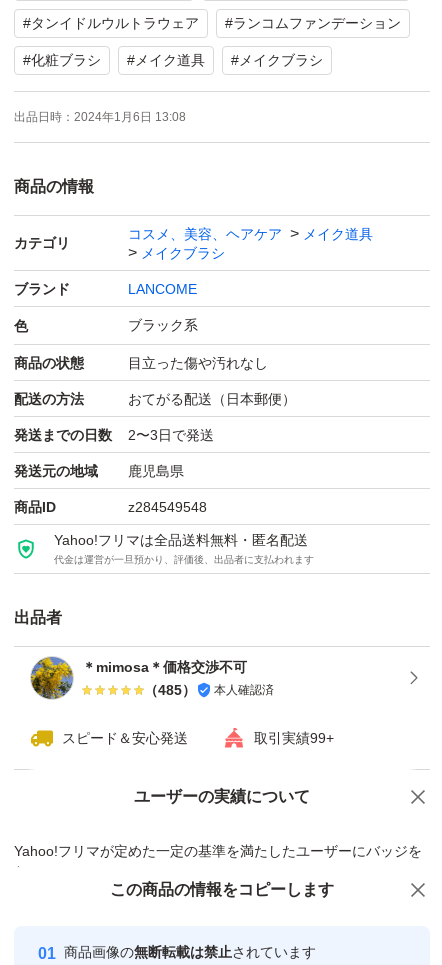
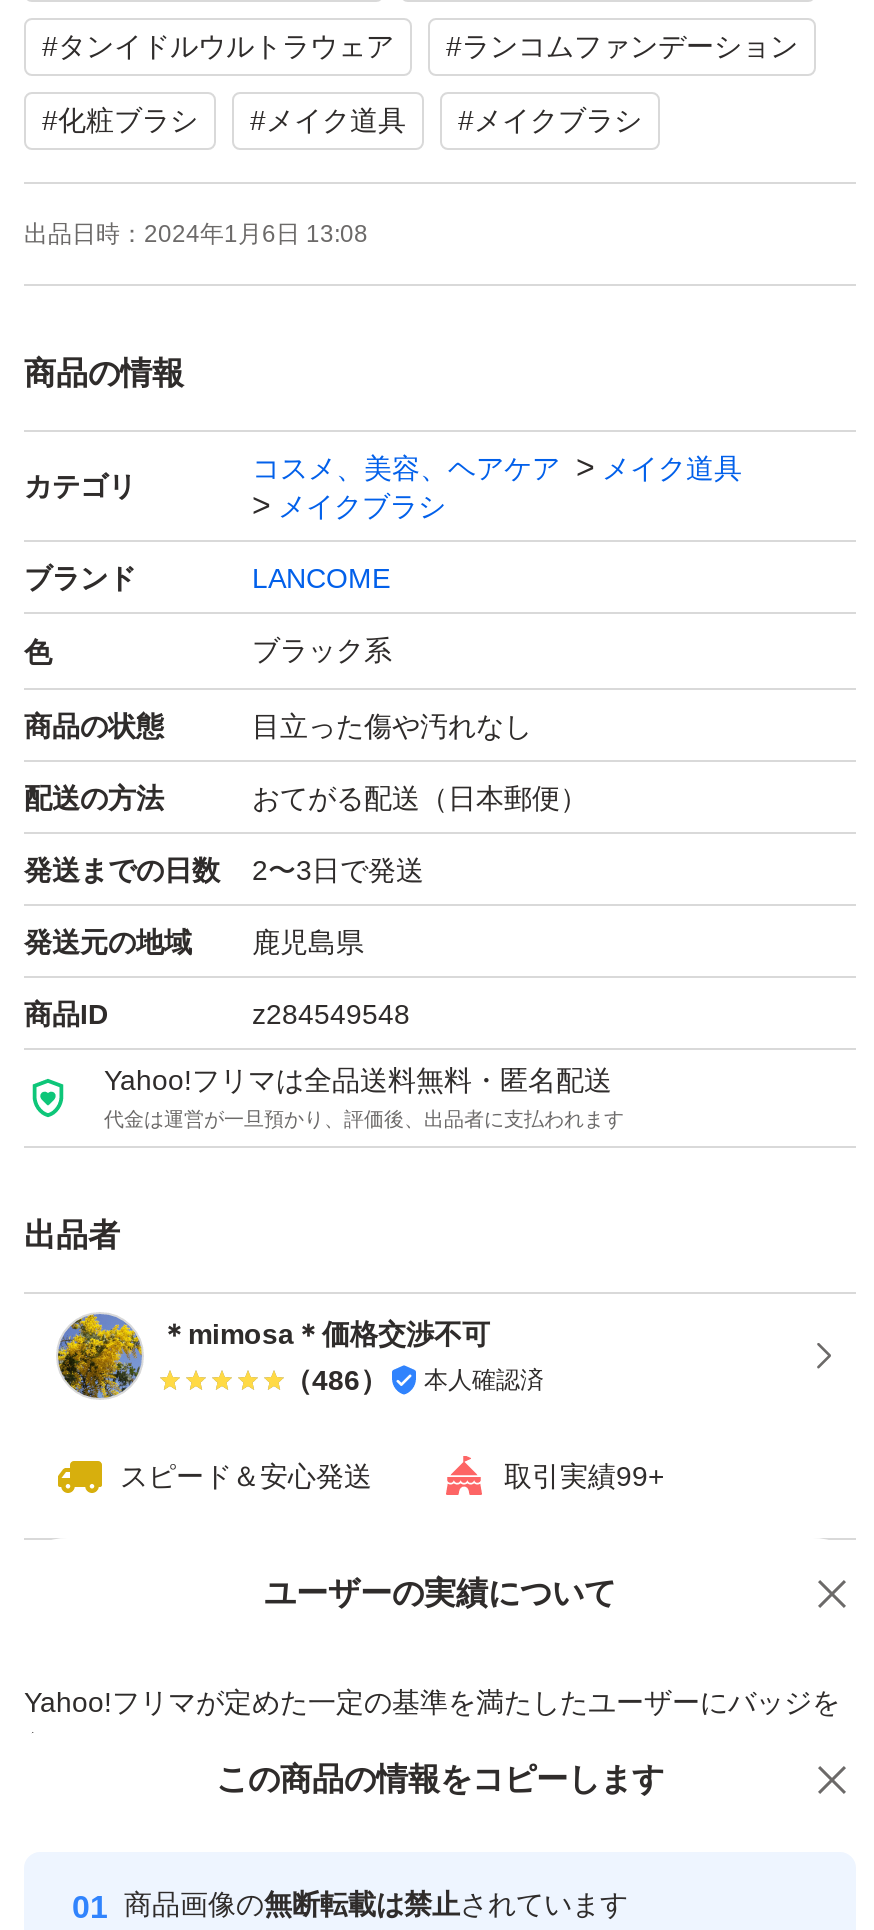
- （485） 本人確認済
+ （486） 本人確認済
